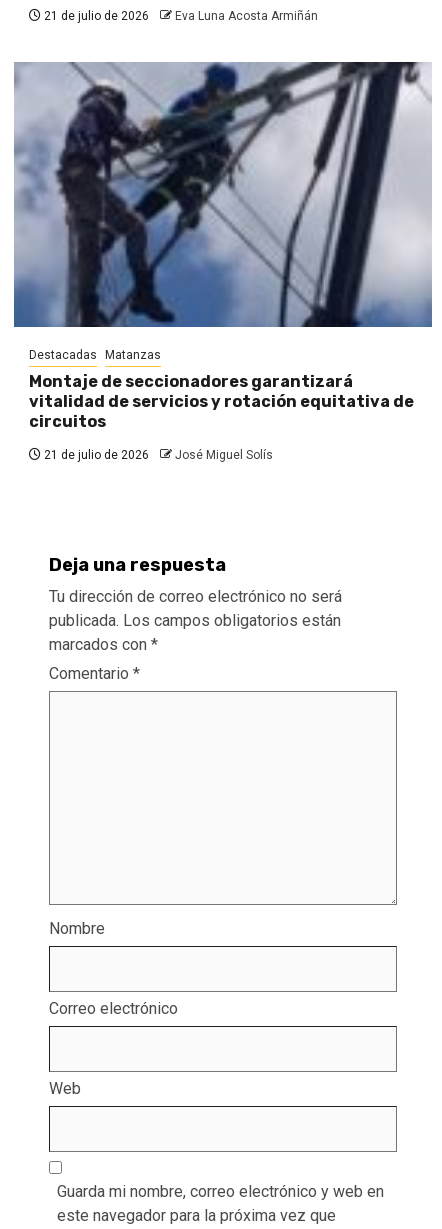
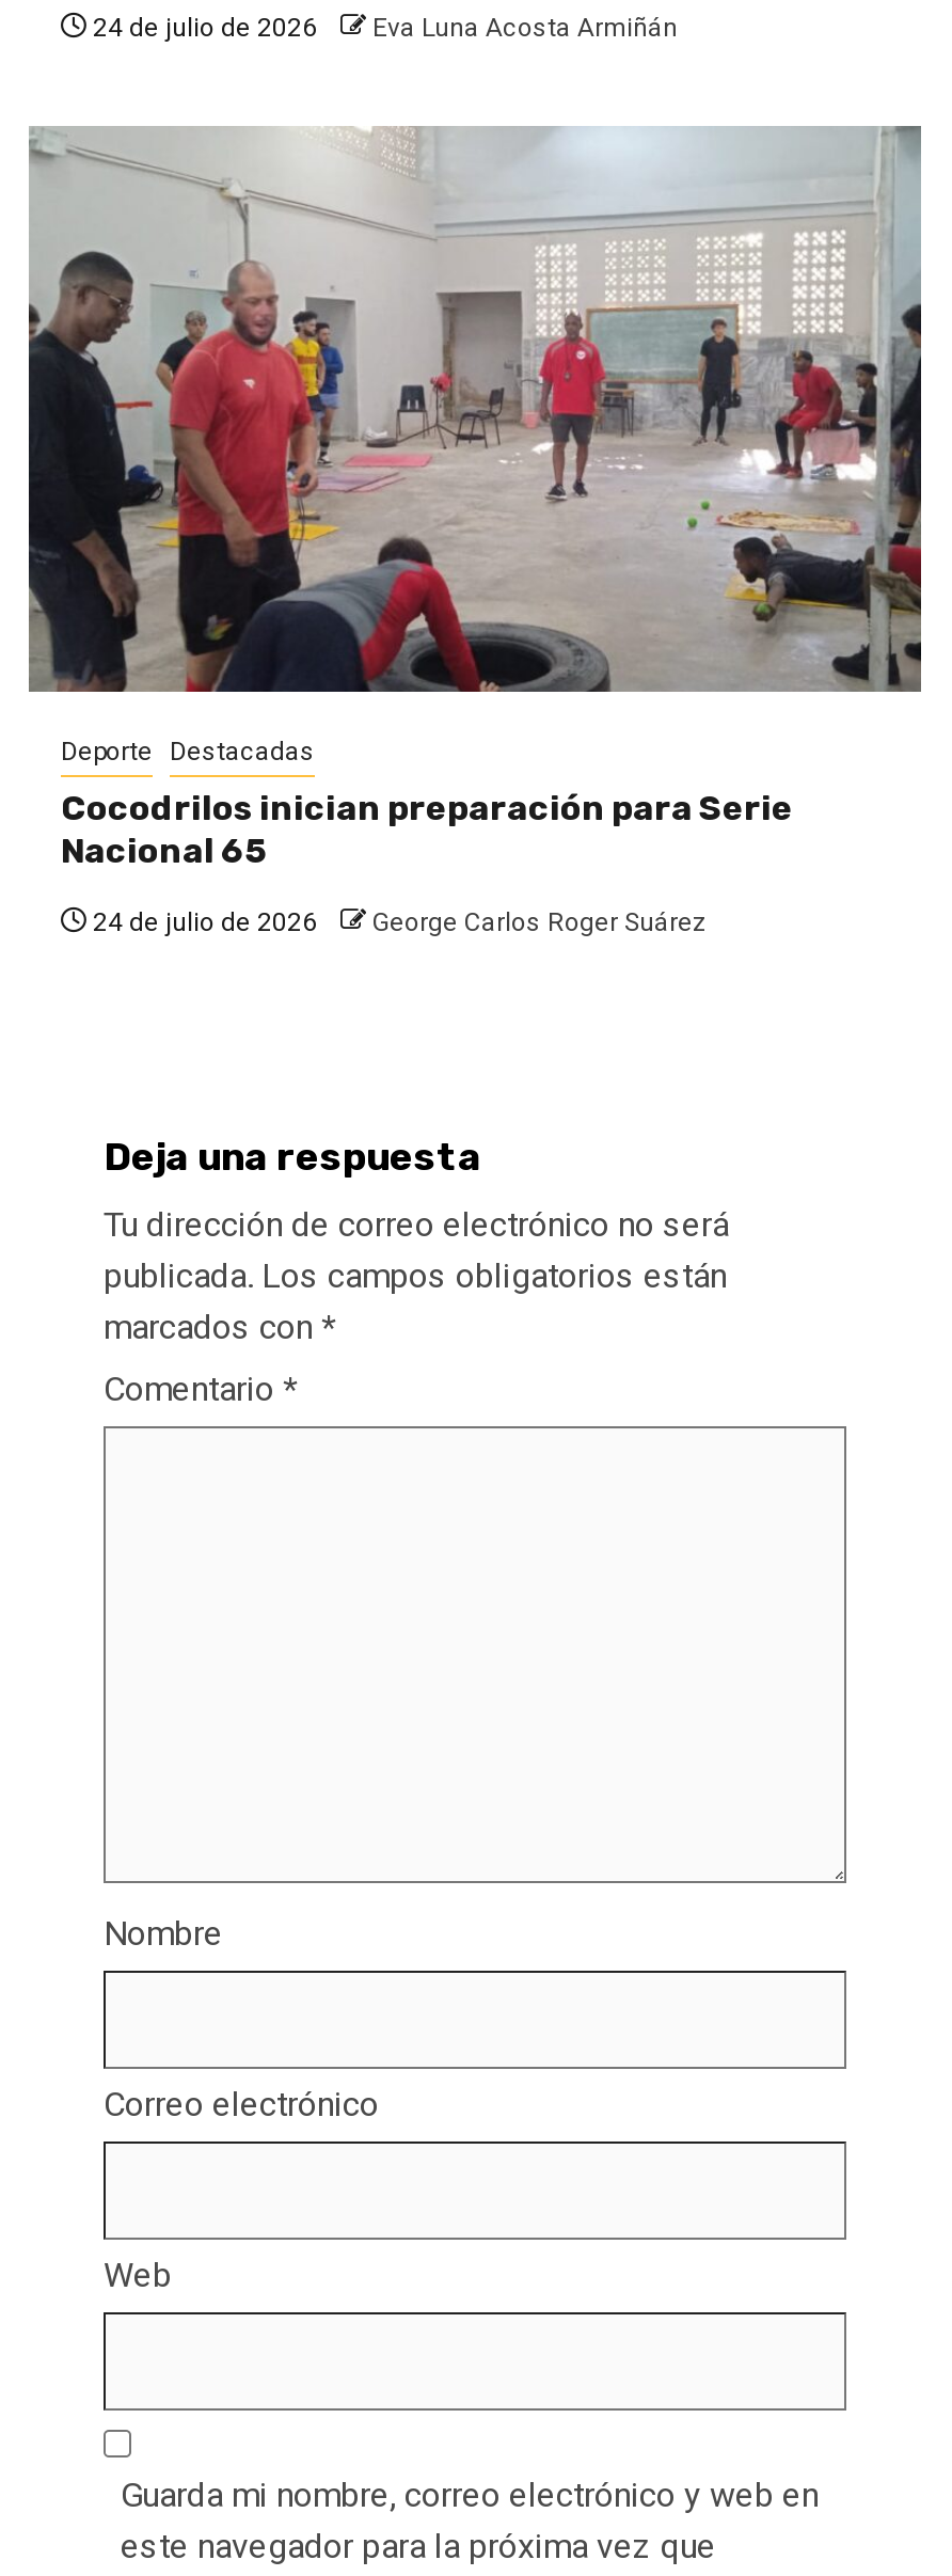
- 21 de julio de 2026 Eva Luna Acosta Armiñán
+ 24 de julio de 2026 Eva Luna Acosta Armiñán

- [image]
- Destacadas Matanzas
+ [image]
+ Deporte Destacadas

- Montaje de seccionadores garantizará
- vitalidad de servicios y rotación equitativa de
- circuitos
+ Cocodrilos inician preparación para Serie
+ Nacional 65

- 21 de julio de 2026
- José Miguel Solís
+ 24 de julio de 2026
+ George Carlos Roger Suárez
